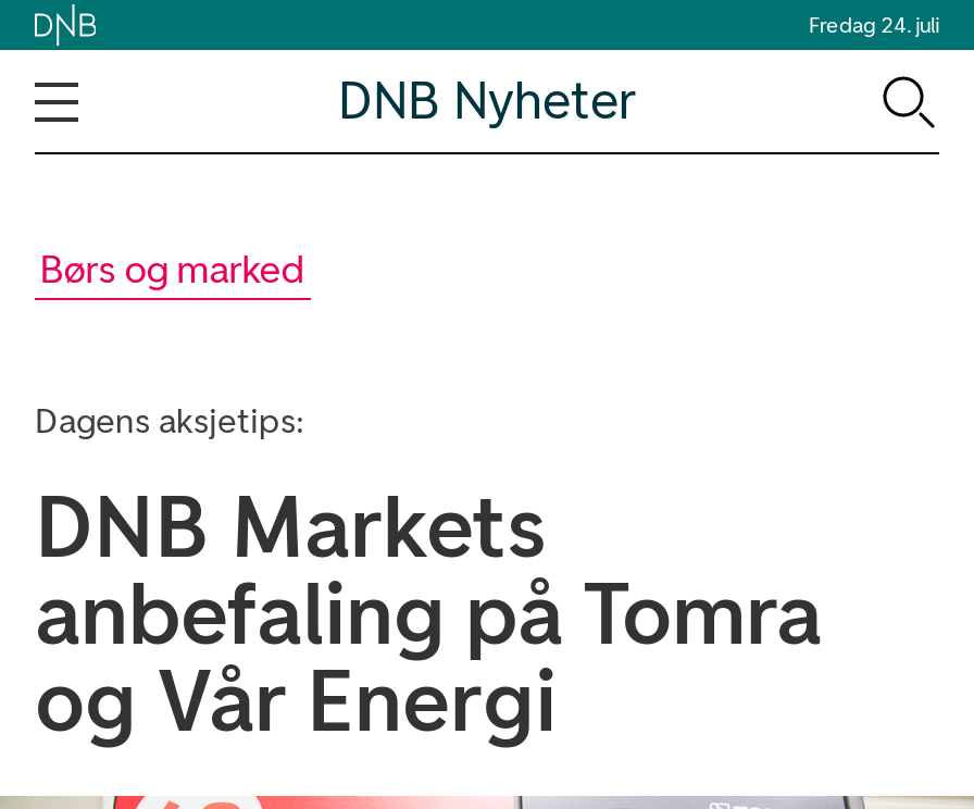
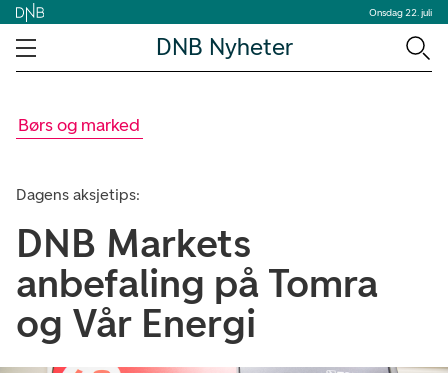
- Fredag 24. juli
+ Onsdag 22. juli
